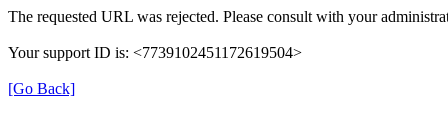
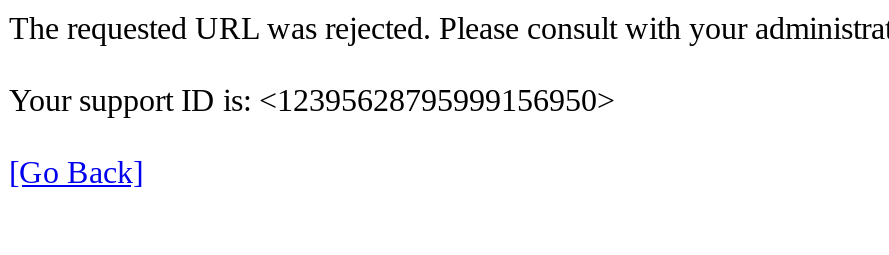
- Your support ID is: <7739102451172619504>
+ Your support ID is: <12395628795999156950>
